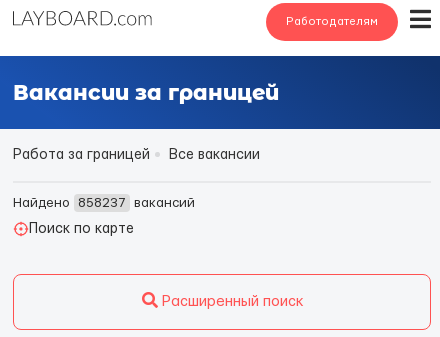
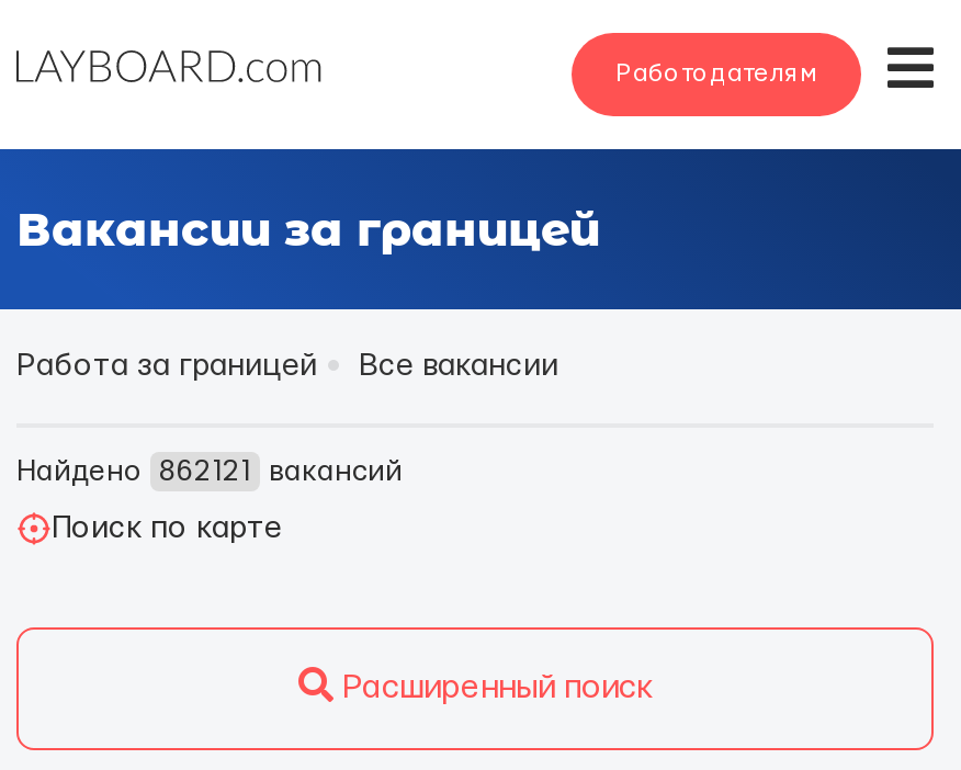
- Найдено 858237 вакансий
+ Найдено 862121 вакансий
